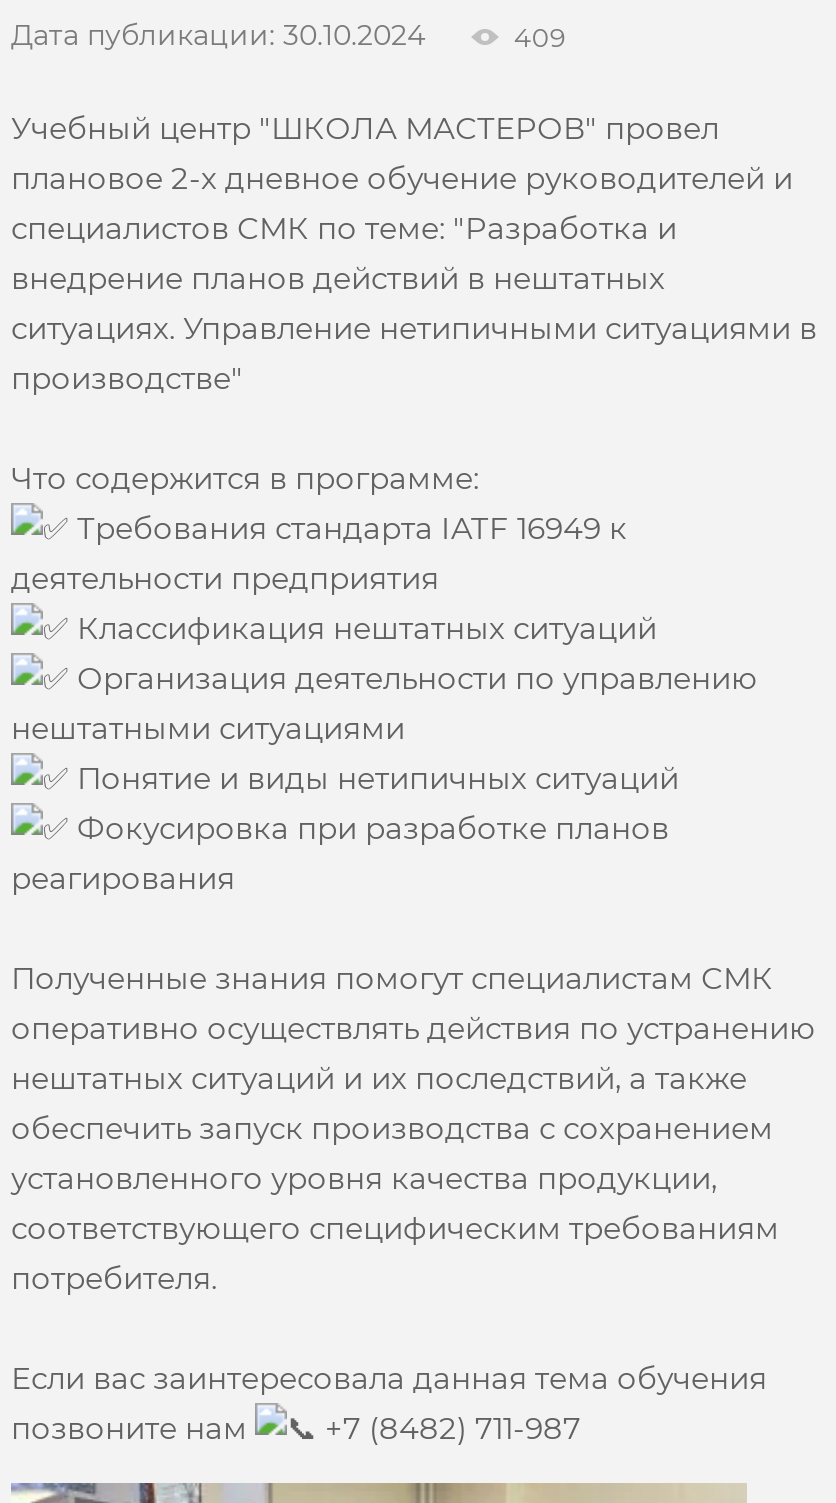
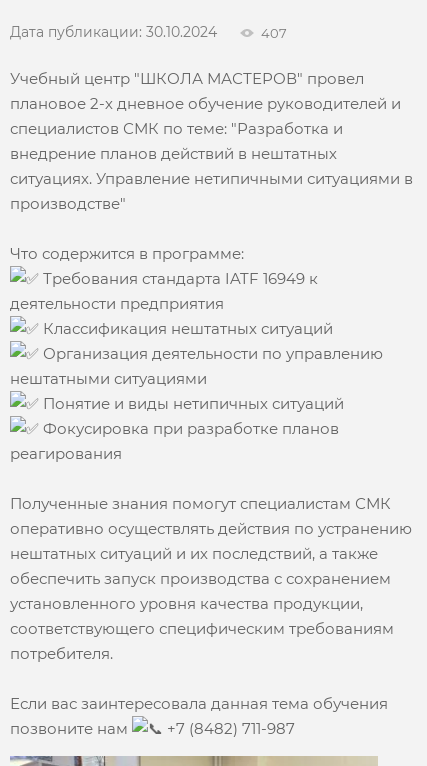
- 409
+ 407
